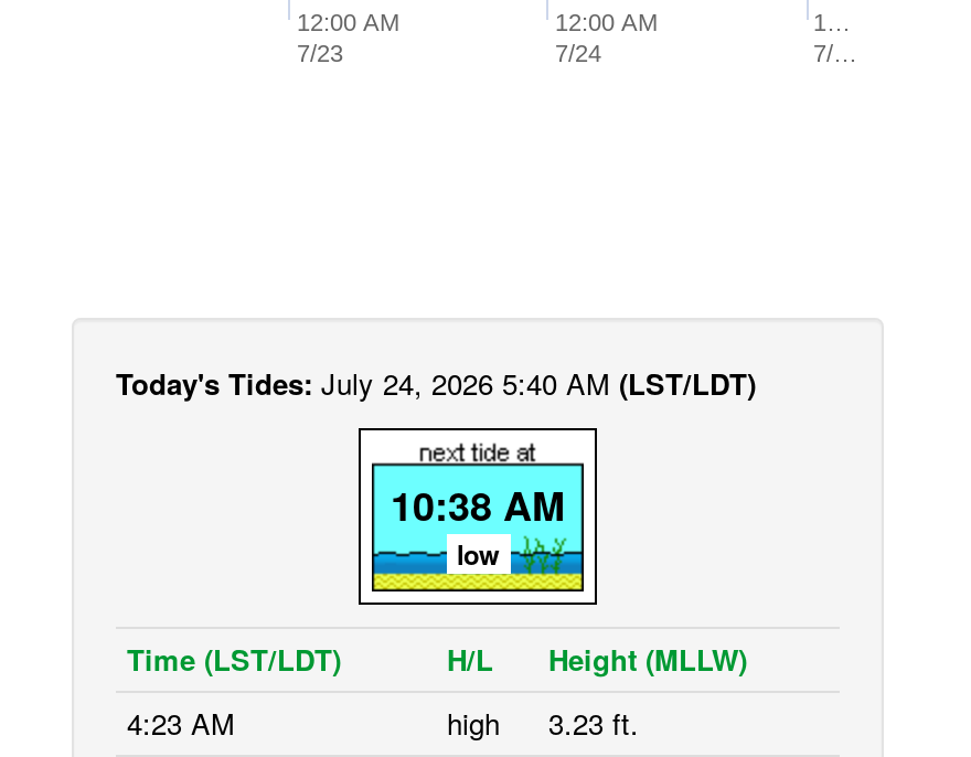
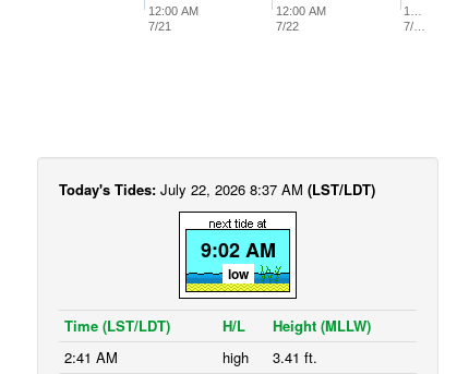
- 7/23
+ 7/21

- 7/24
+ 7/22

- Today's Tides: July 24, 2026 5:40 AM (LST/LDT)
+ Today's Tides: July 22, 2026 8:37 AM (LST/LDT)

- 10:38 AM
+ 9:02 AM

- 4:23 AM
+ 2:41 AM

- high 3.23 ft.
+ high 3.41 ft.
